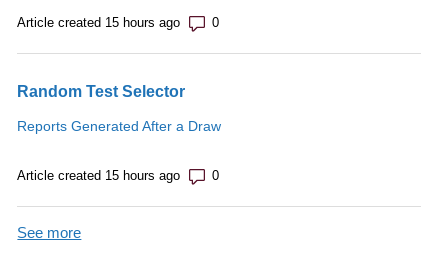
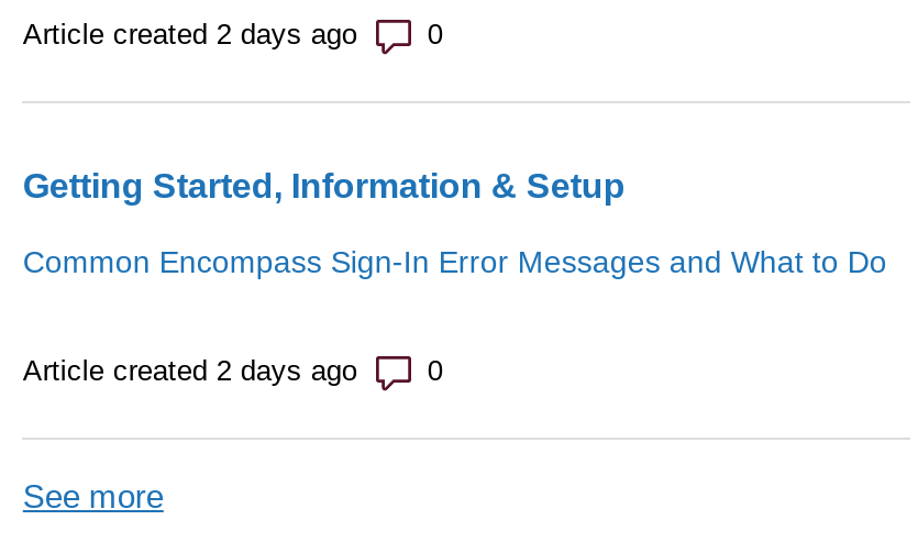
- Article created 15 hours ago
+ Article created 2 days ago

- Random Test Selector
+ Getting Started, Information & Setup

- Reports Generated After a Draw
+ Common Encompass Sign-In Error Messages and What to Do

- Article created 15 hours ago
+ Article created 2 days ago
